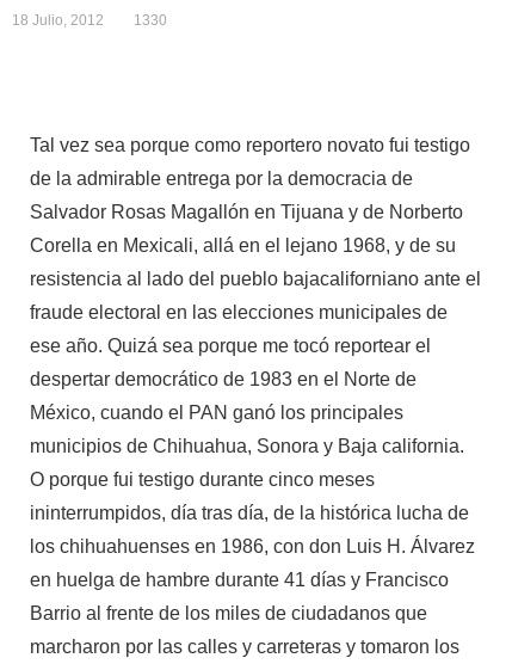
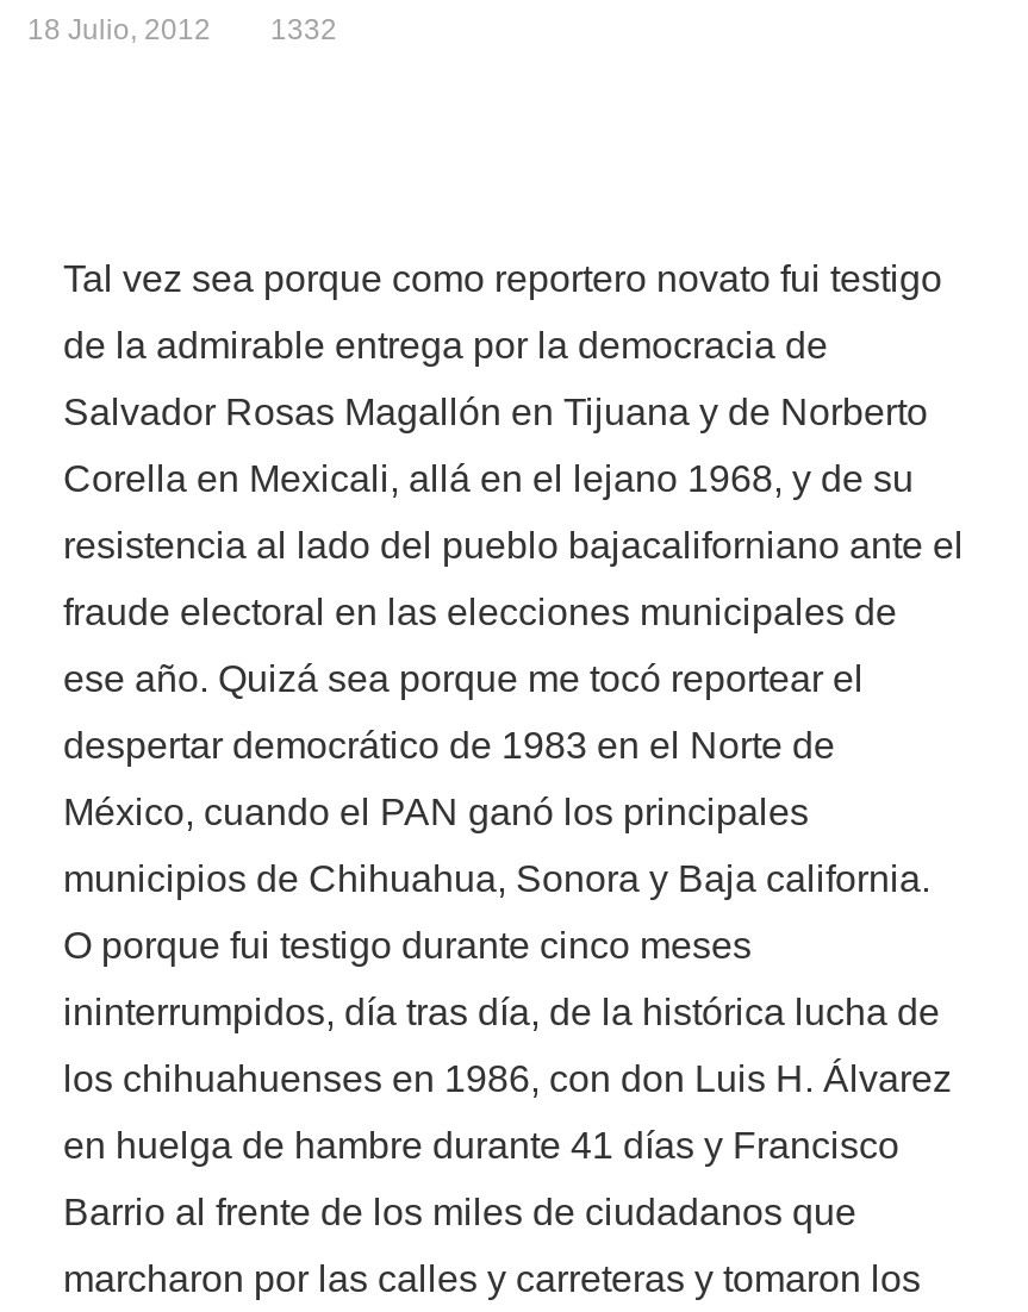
- 18 Julio, 2012 1330
+ 18 Julio, 2012 1332
